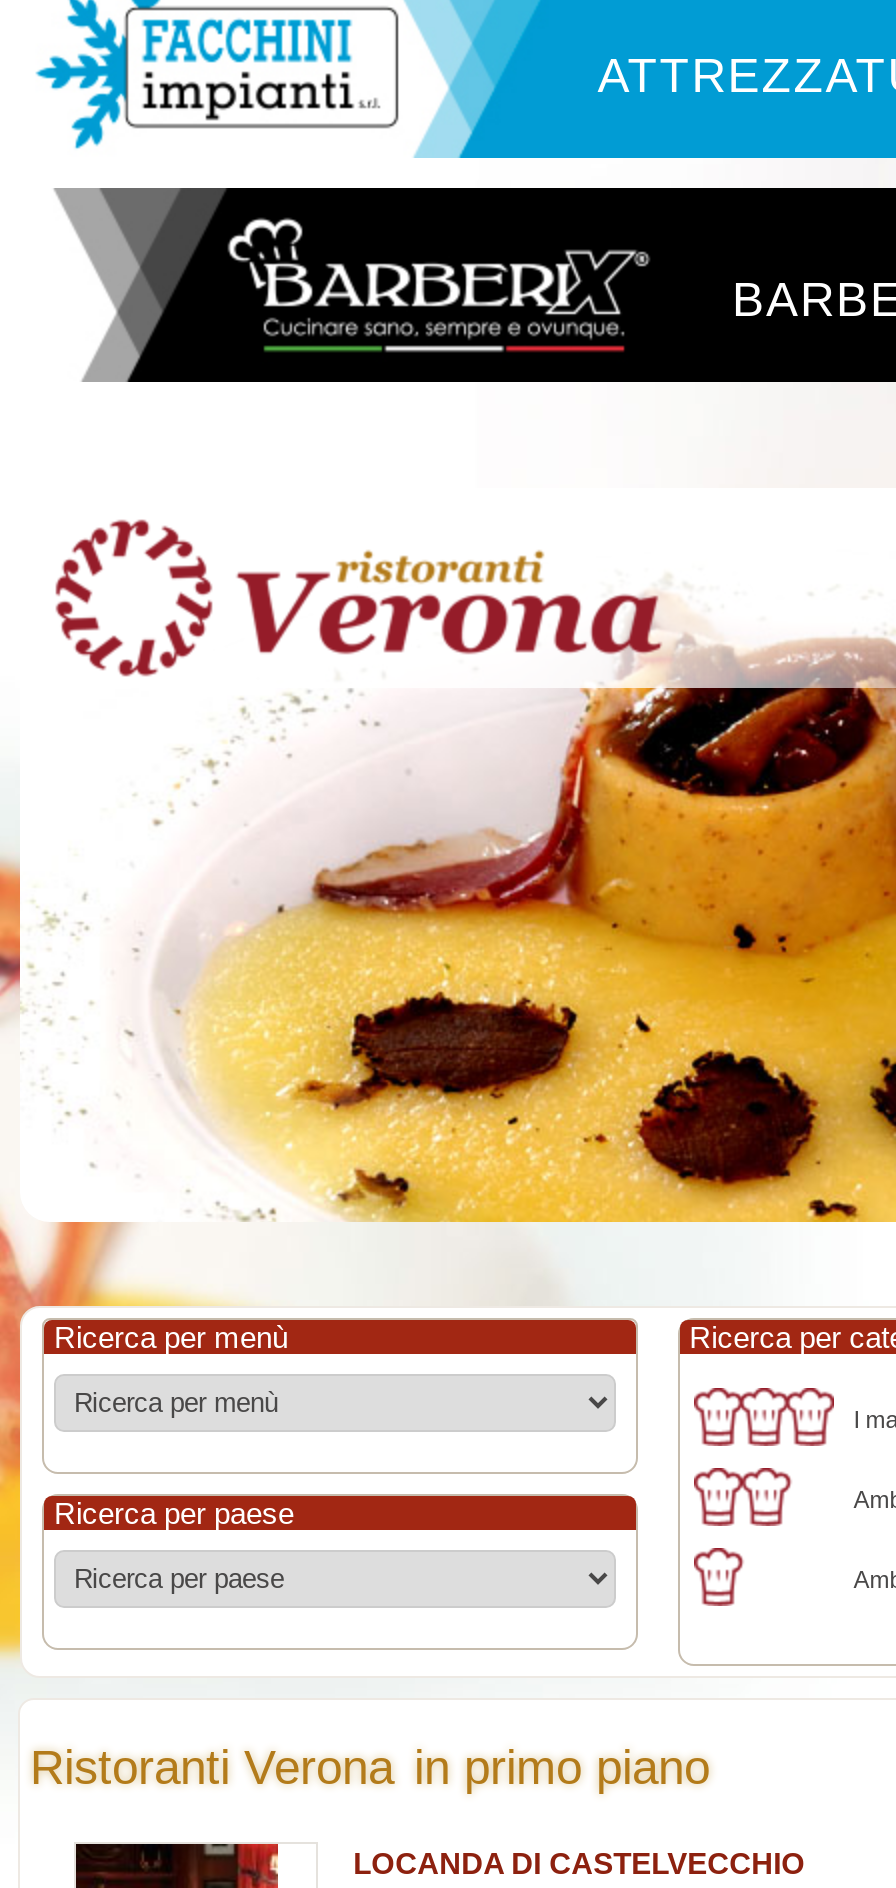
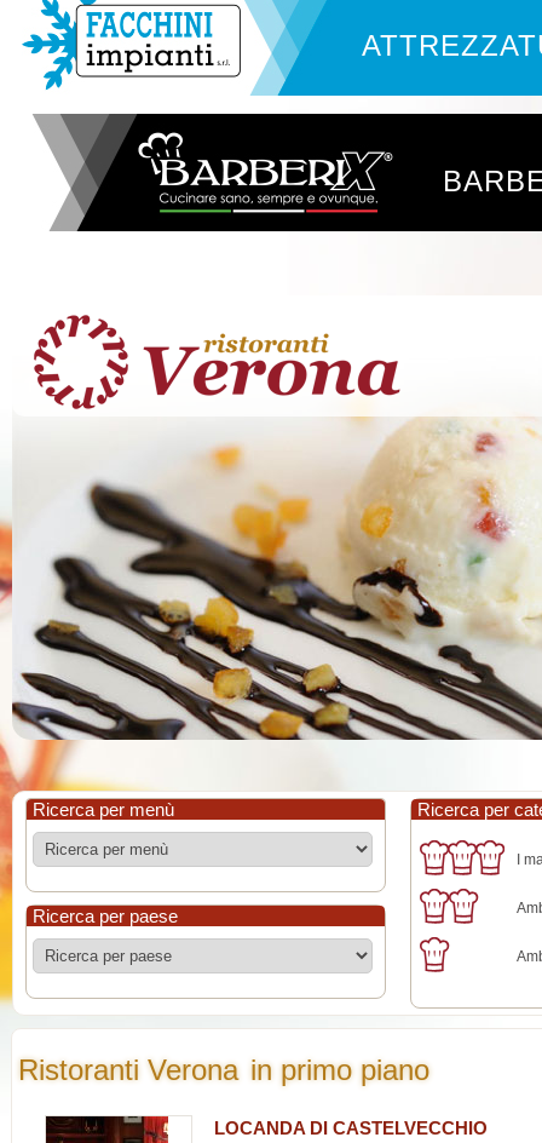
- [image]
+ [image]
